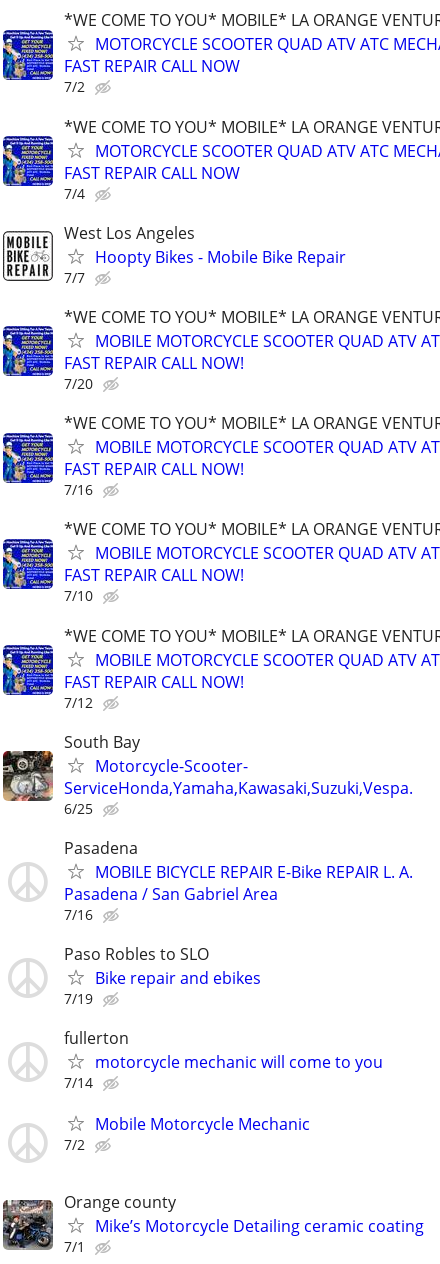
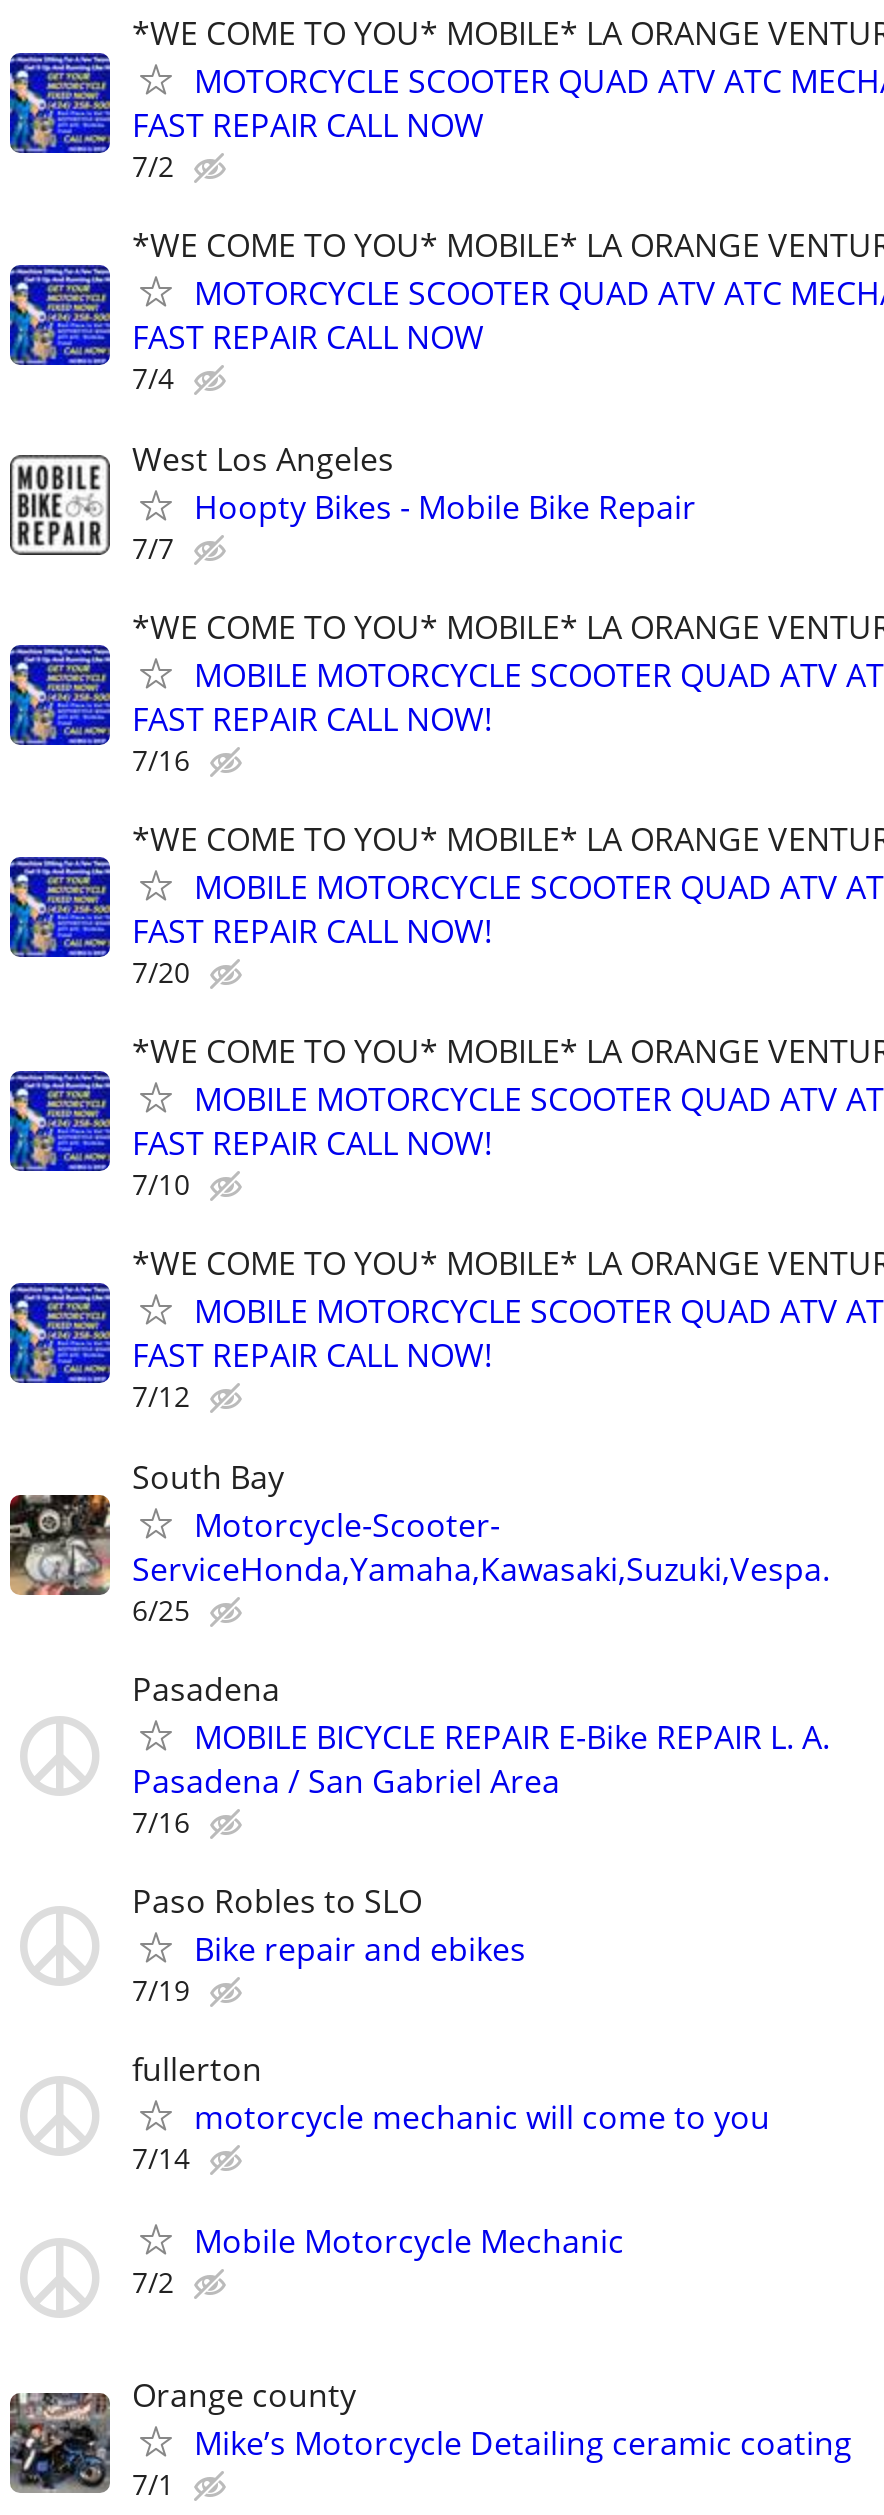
- 7/20
+ 7/16

- 7/16
+ 7/20
